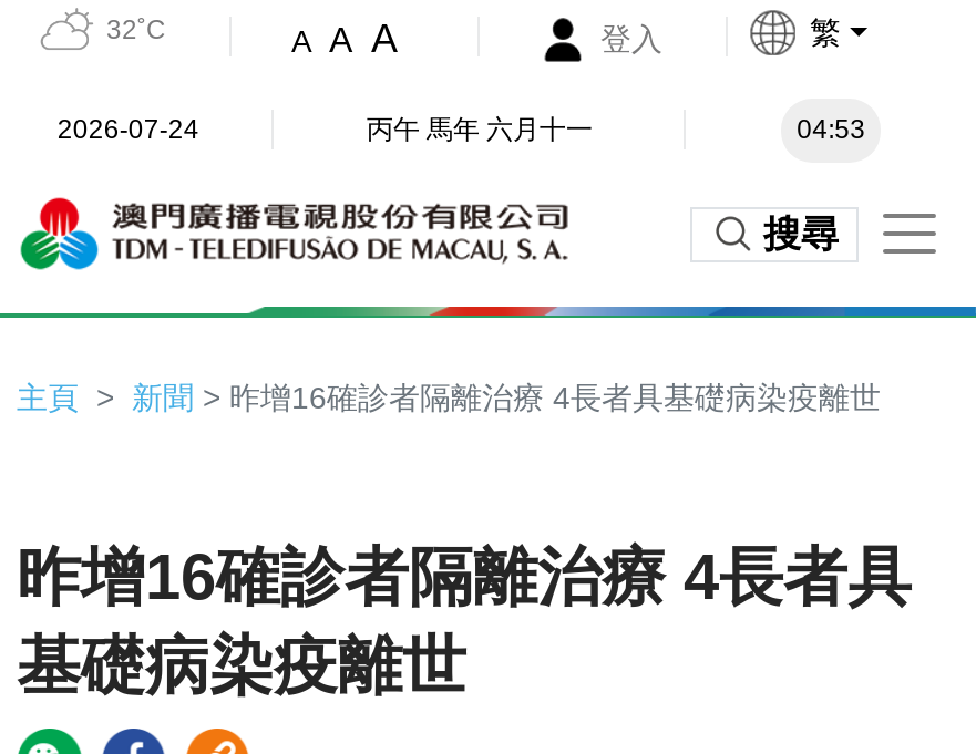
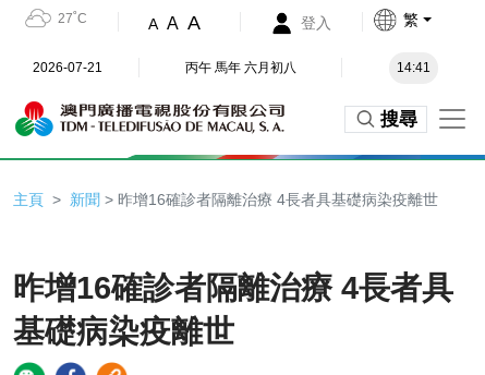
- 32˚C
+ 27˚C

- 2026-07-24
+ 2026-07-21

- 丙午 馬年 六月十一
+ 丙午 馬年 六月初八

- 04:53
+ 14:41
